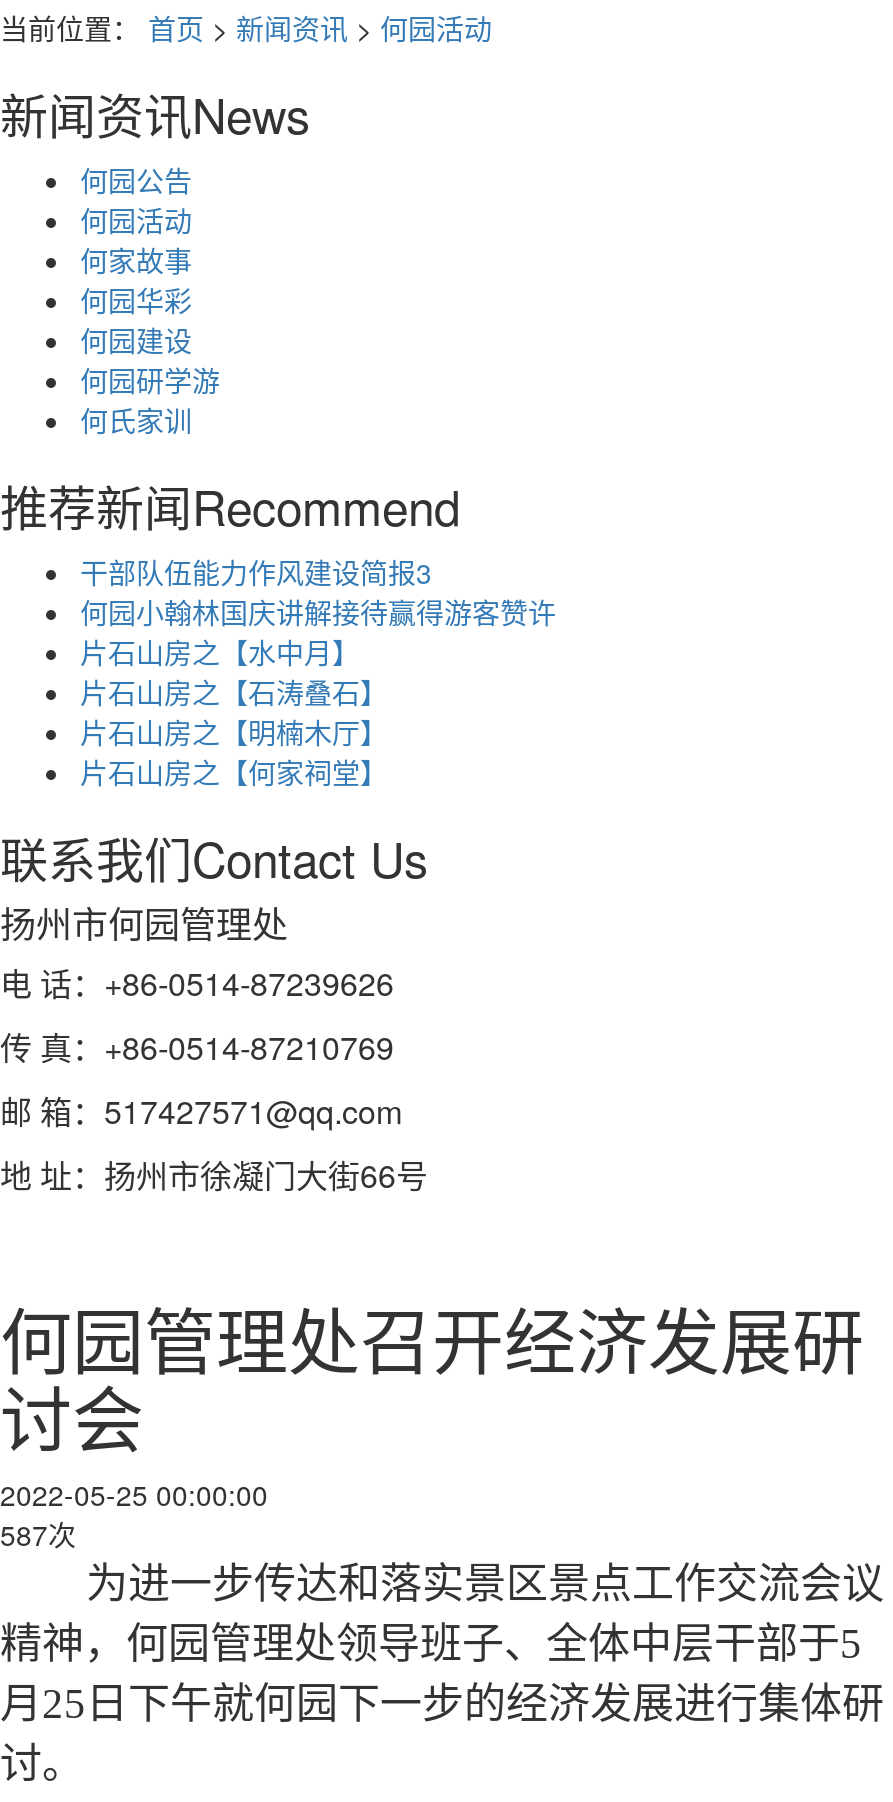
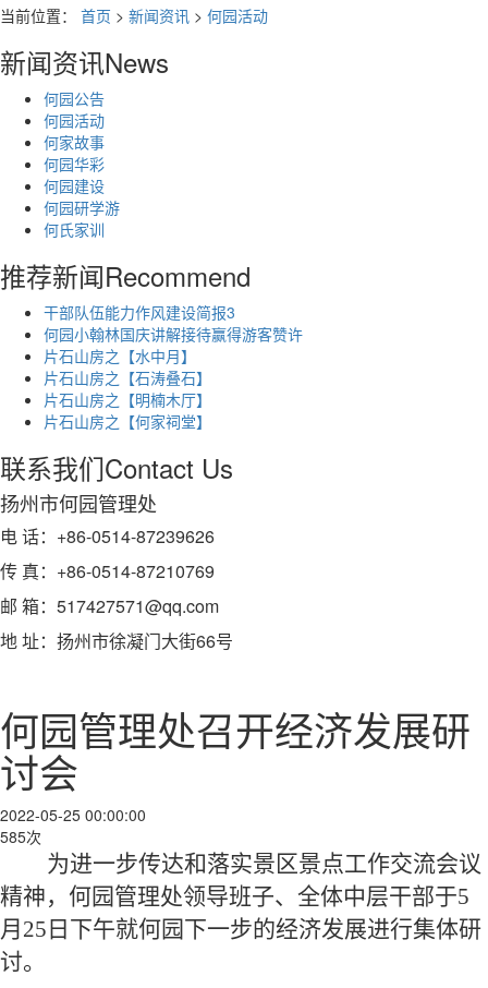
- 587次
+ 585次
